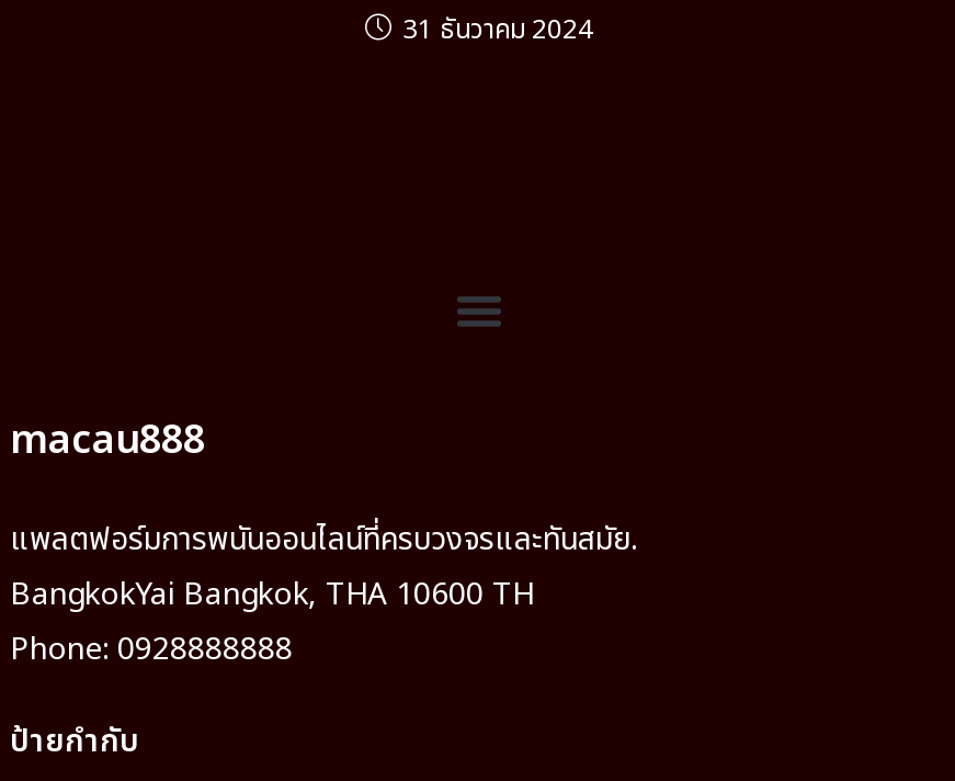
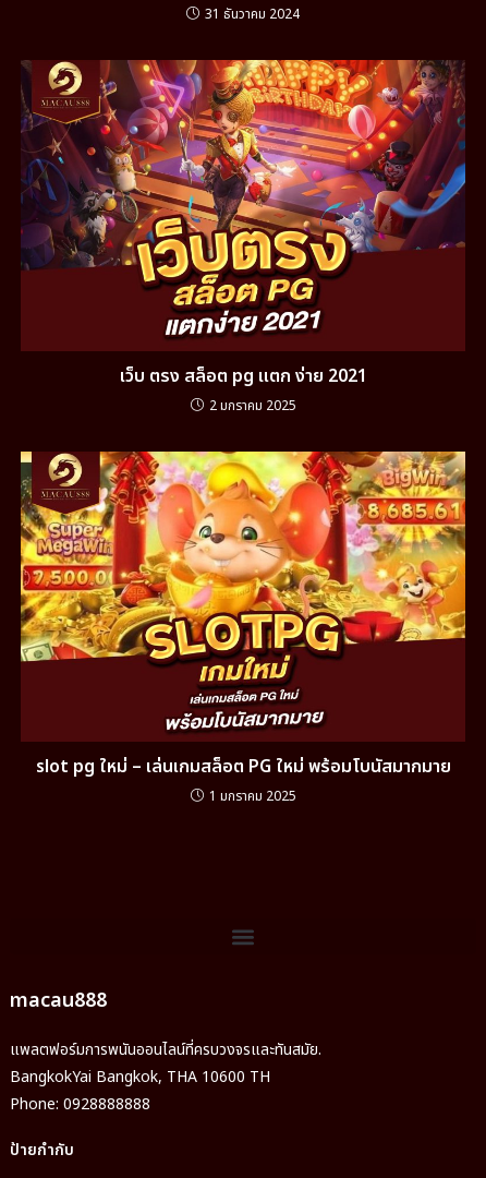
+ [image]
+ slot pg ใหม่ – เล่นเกมสล็อต PG ใหม่ พร้อมโบนัสมากมาย
+ 1 มกราคม 2025

+ [image]
+ เว็บ ตรง สล็อต pg แตก ง่าย 2021
+ 2 มกราคม 2025
